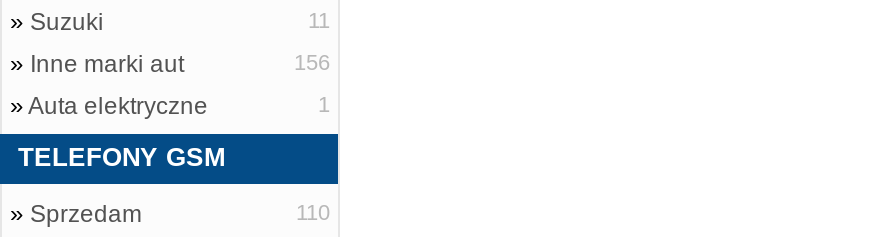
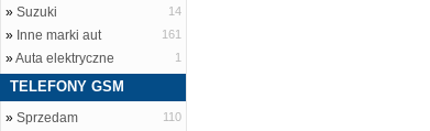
- 11
+ 14

- 156
+ 161
